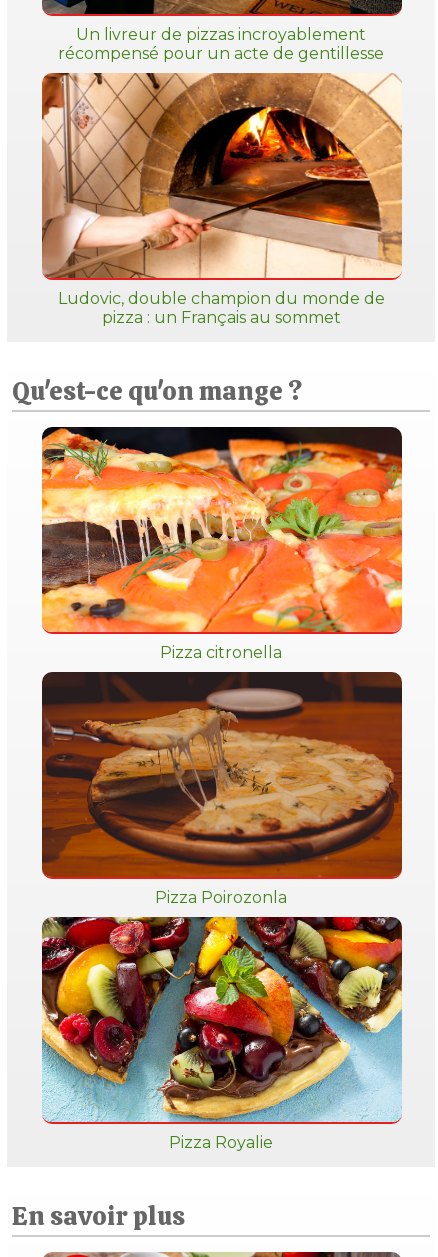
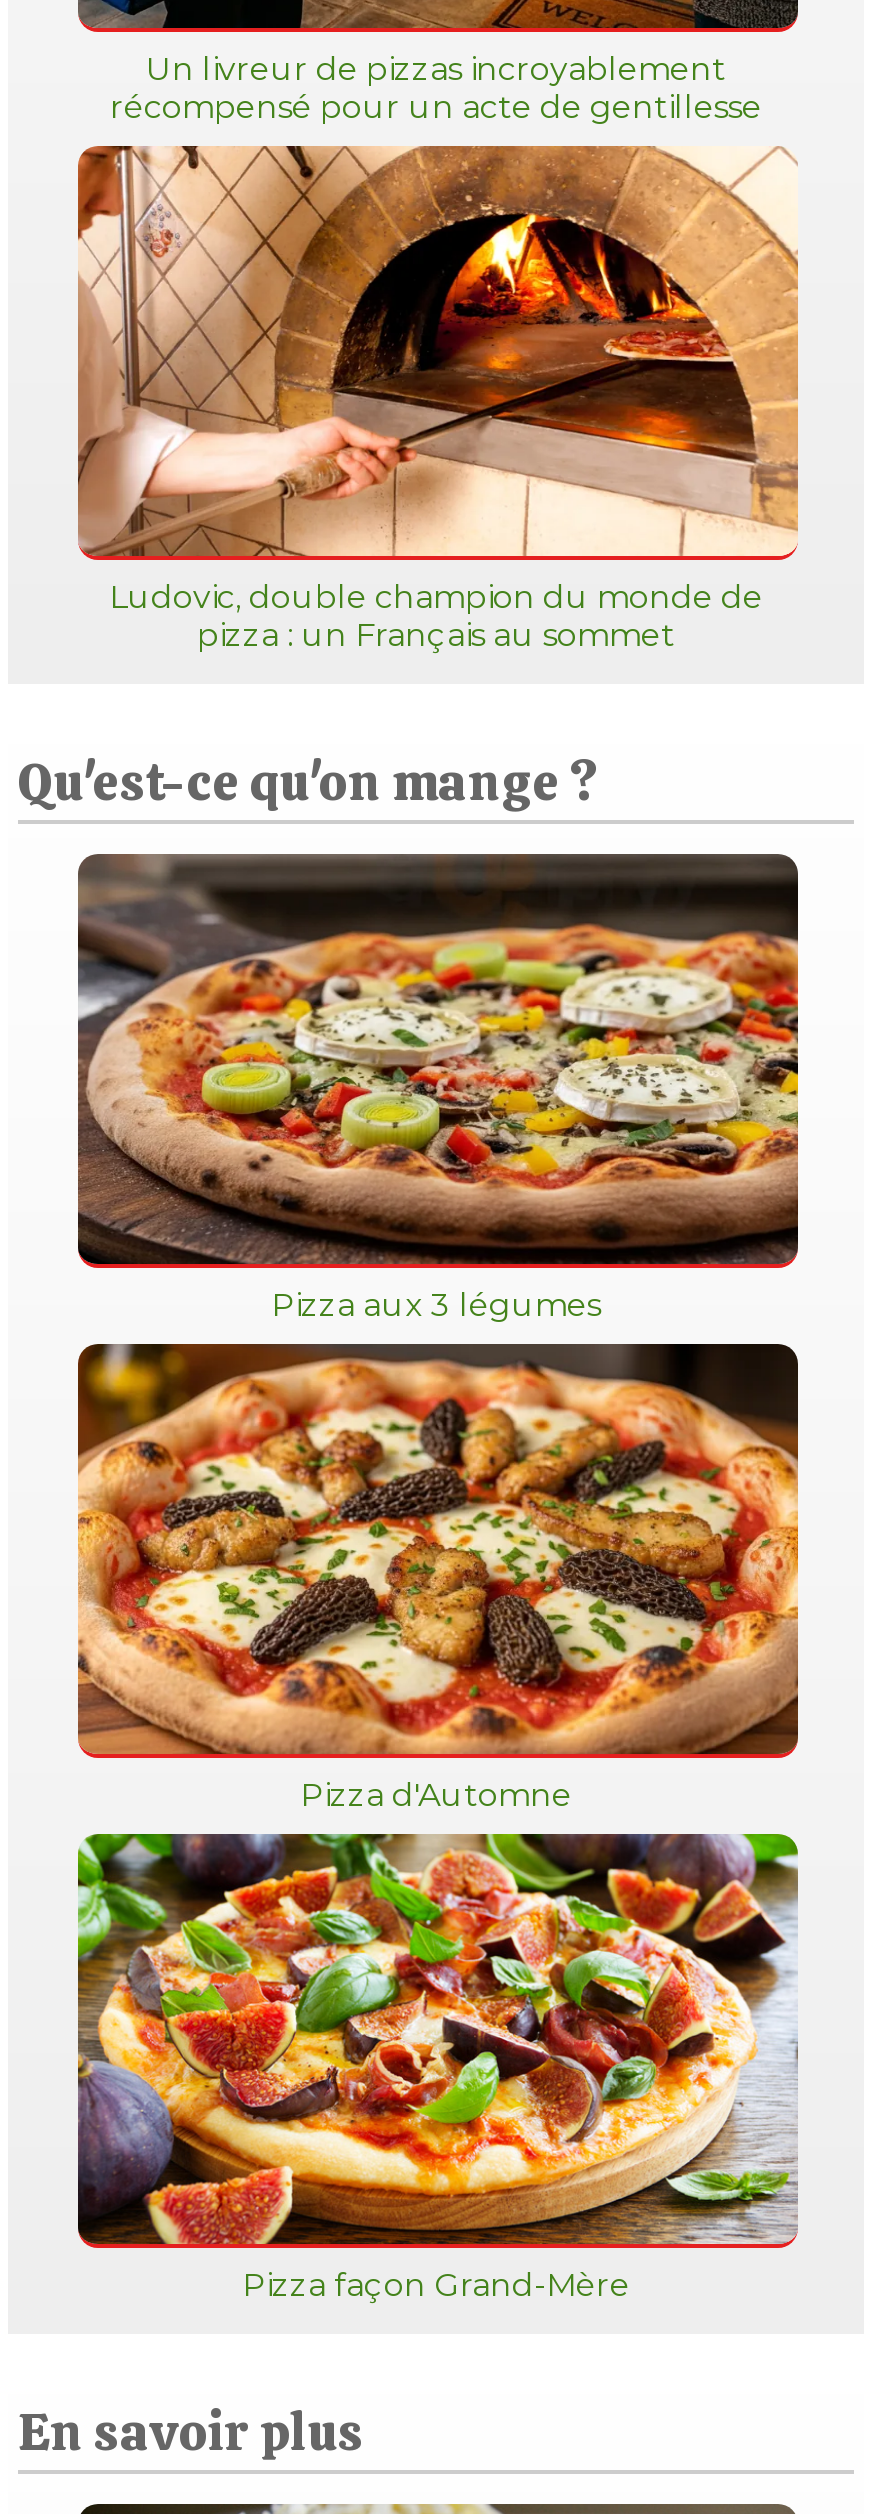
- [image]
- Pizza citronella
+ [image]
+ Pizza aux 3 légumes

- [image]
- Pizza Poirozonla
+ [image]
+ Pizza d'Automne

- [image]
- Pizza Royalie
+ [image]
+ Pizza façon Grand-Mère
